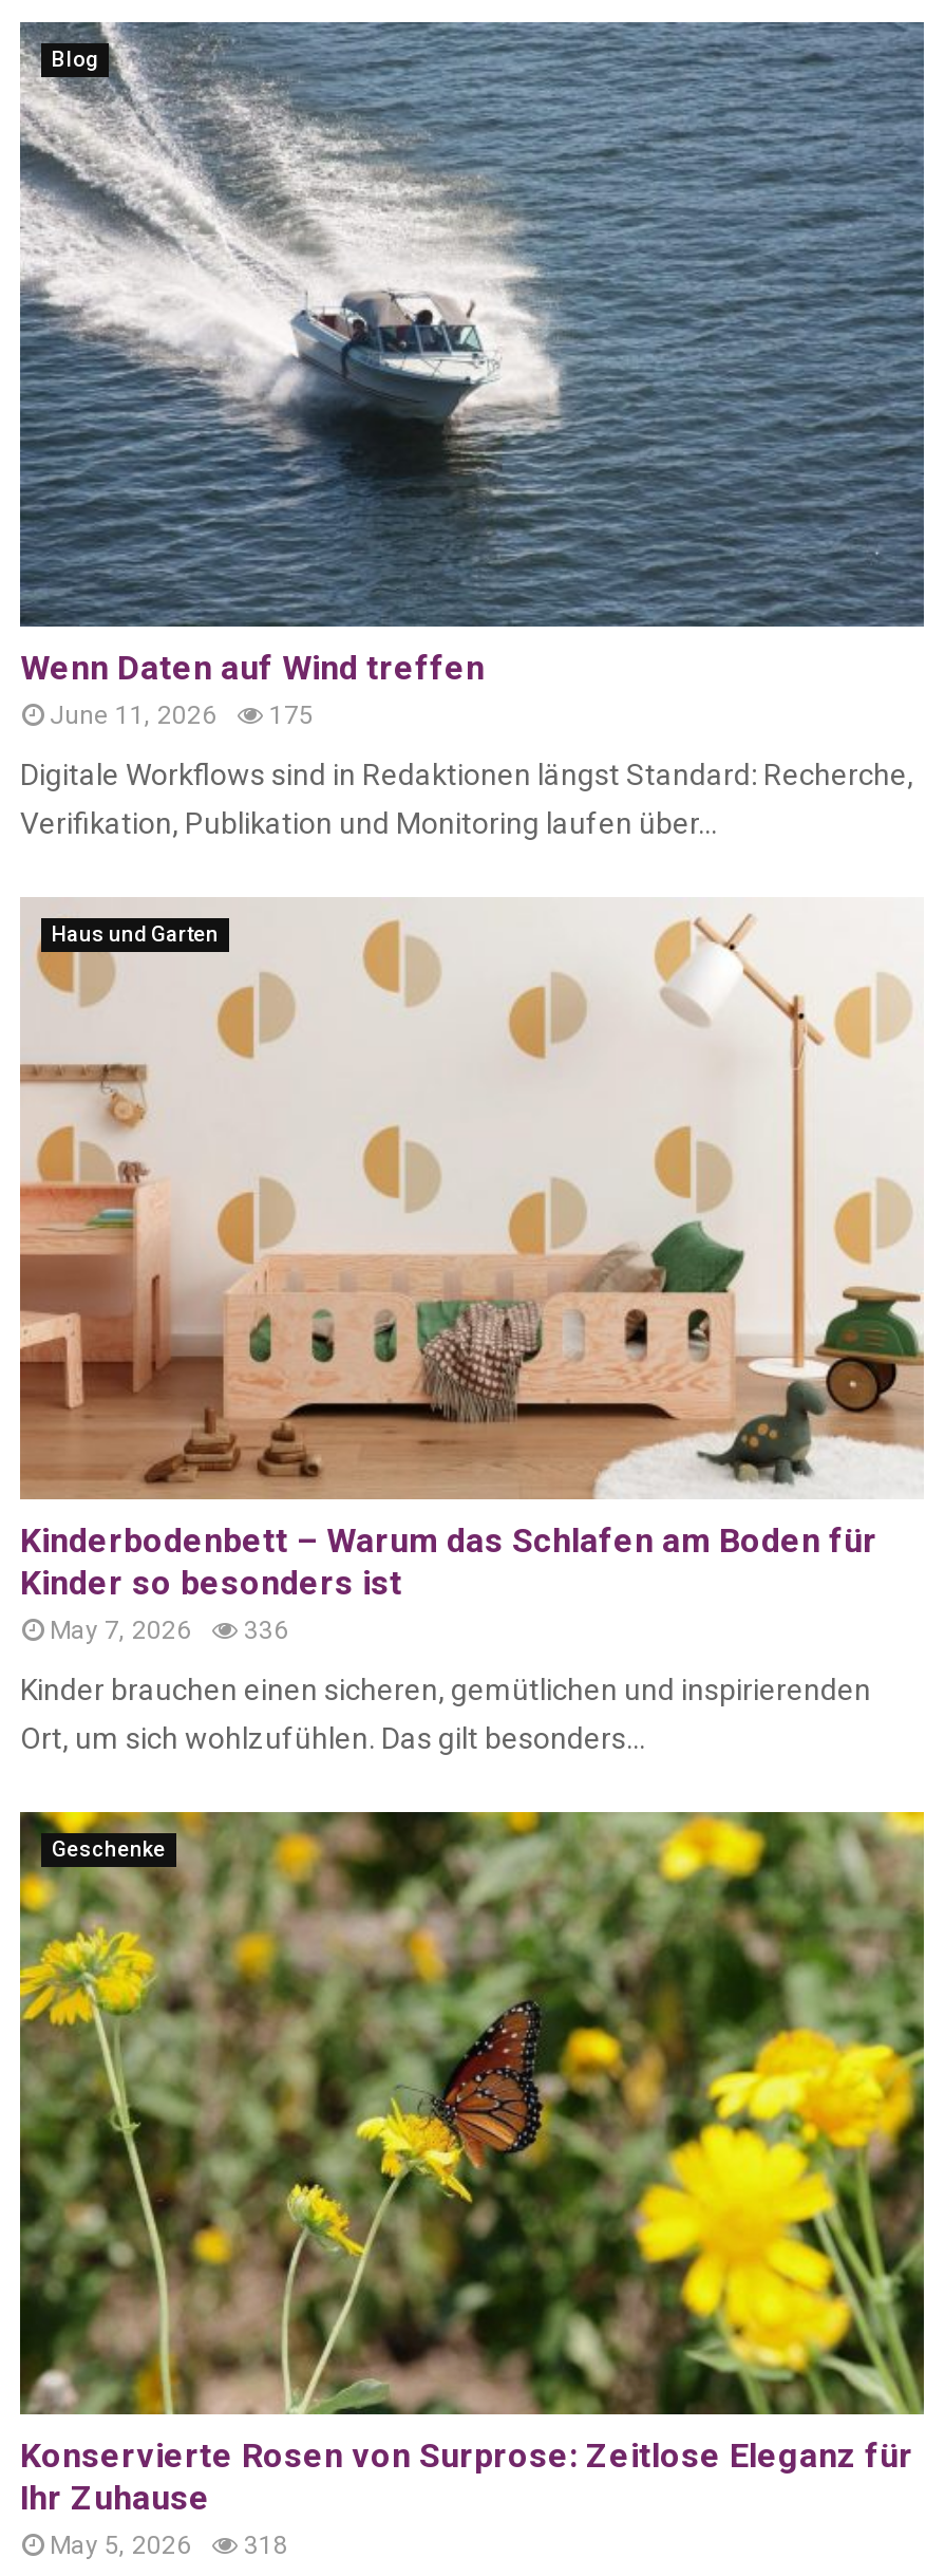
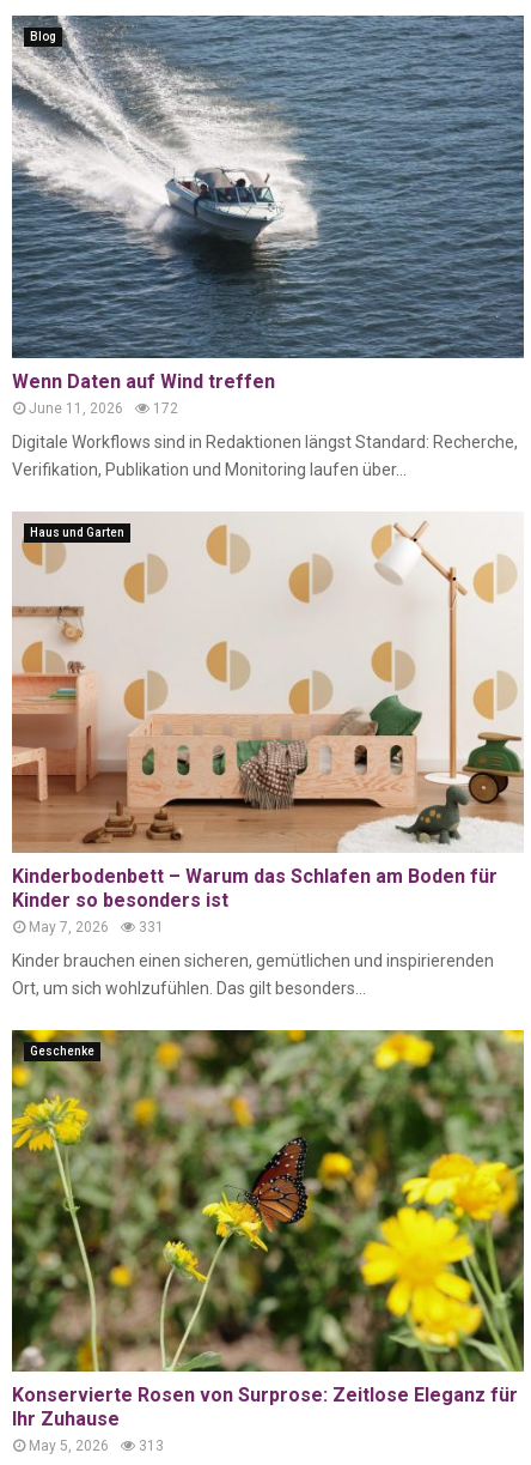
- June 11, 2026 175
+ June 11, 2026 172

- May 7, 2026 336
+ May 7, 2026 331

- May 5, 2026 318
+ May 5, 2026 313
